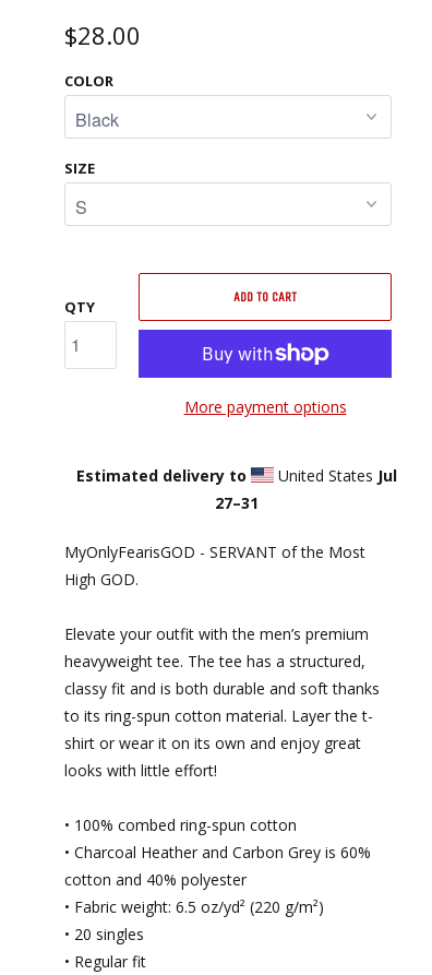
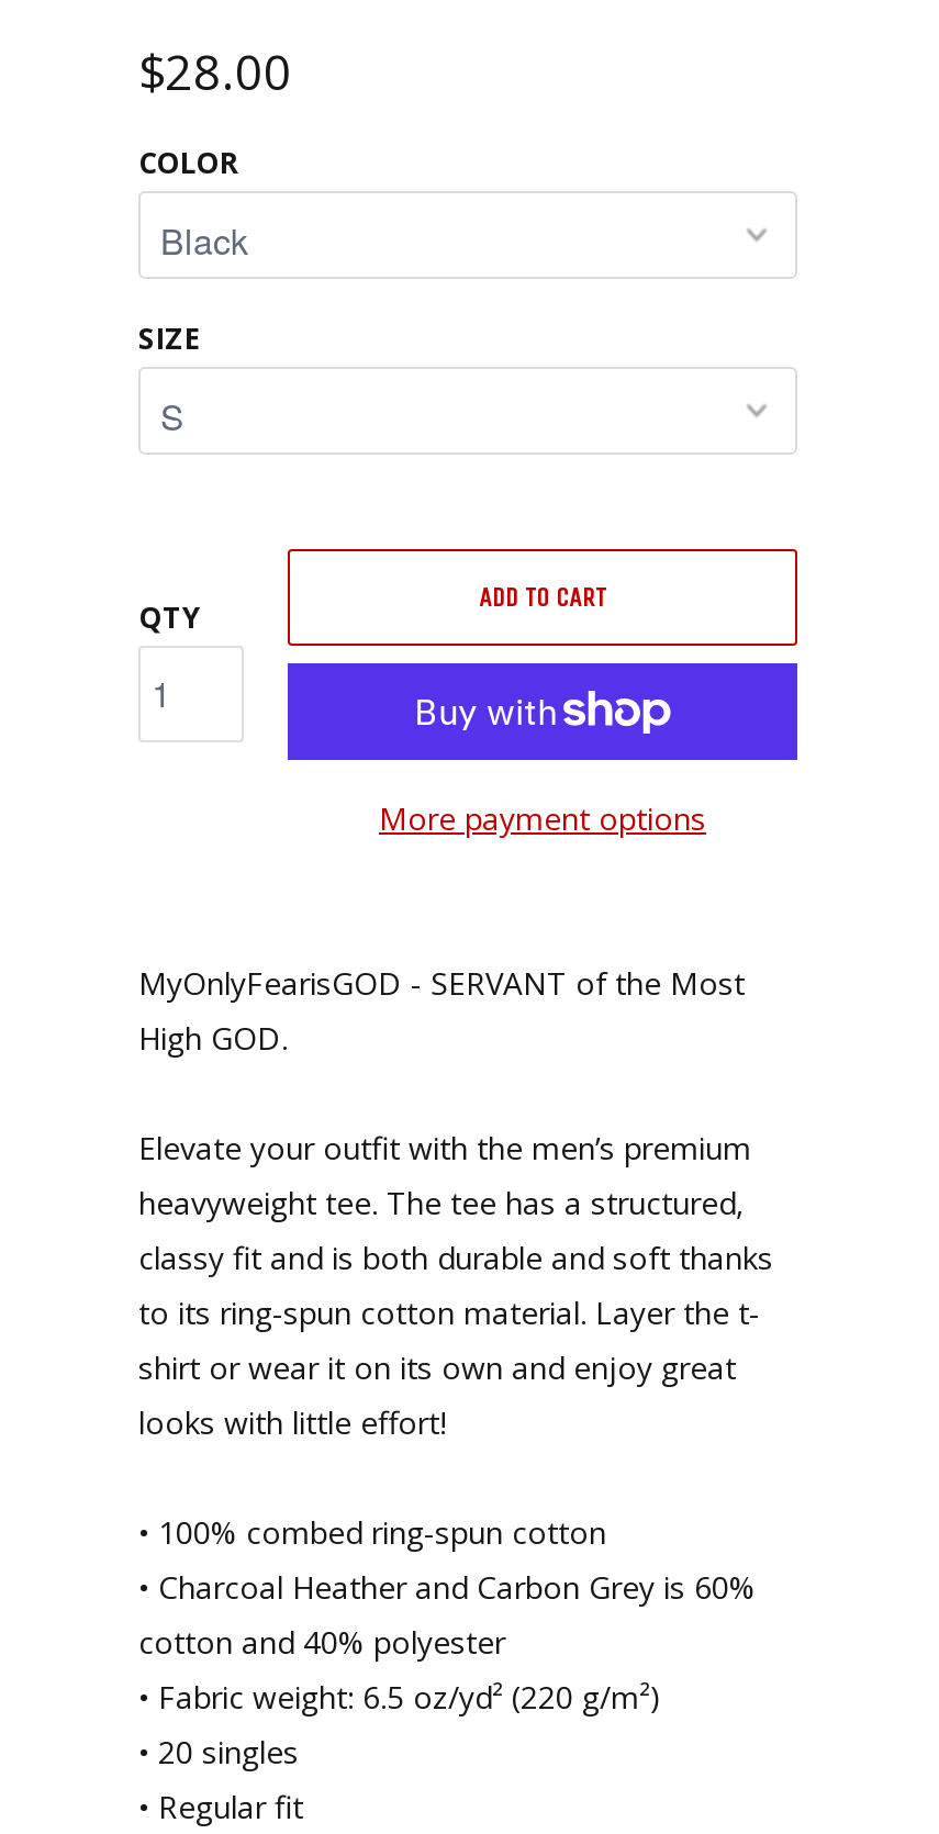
- Estimated delivery to
- United States Jul
- 27–31
